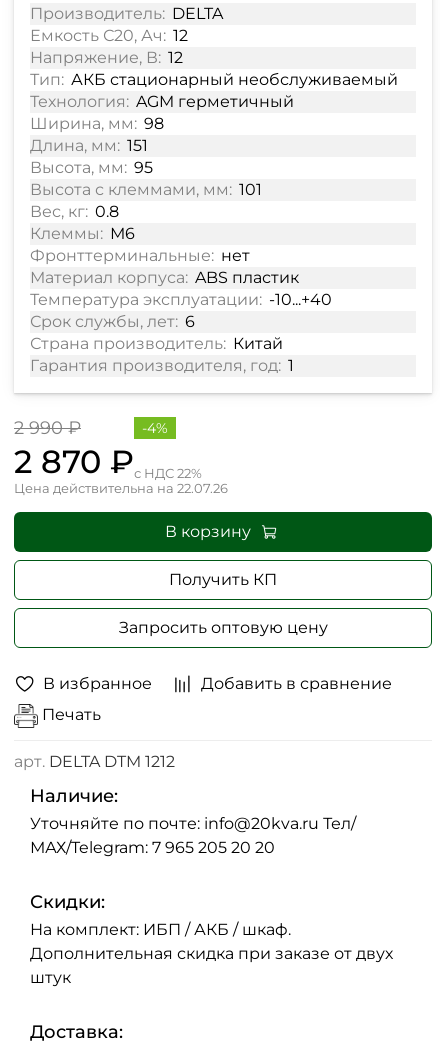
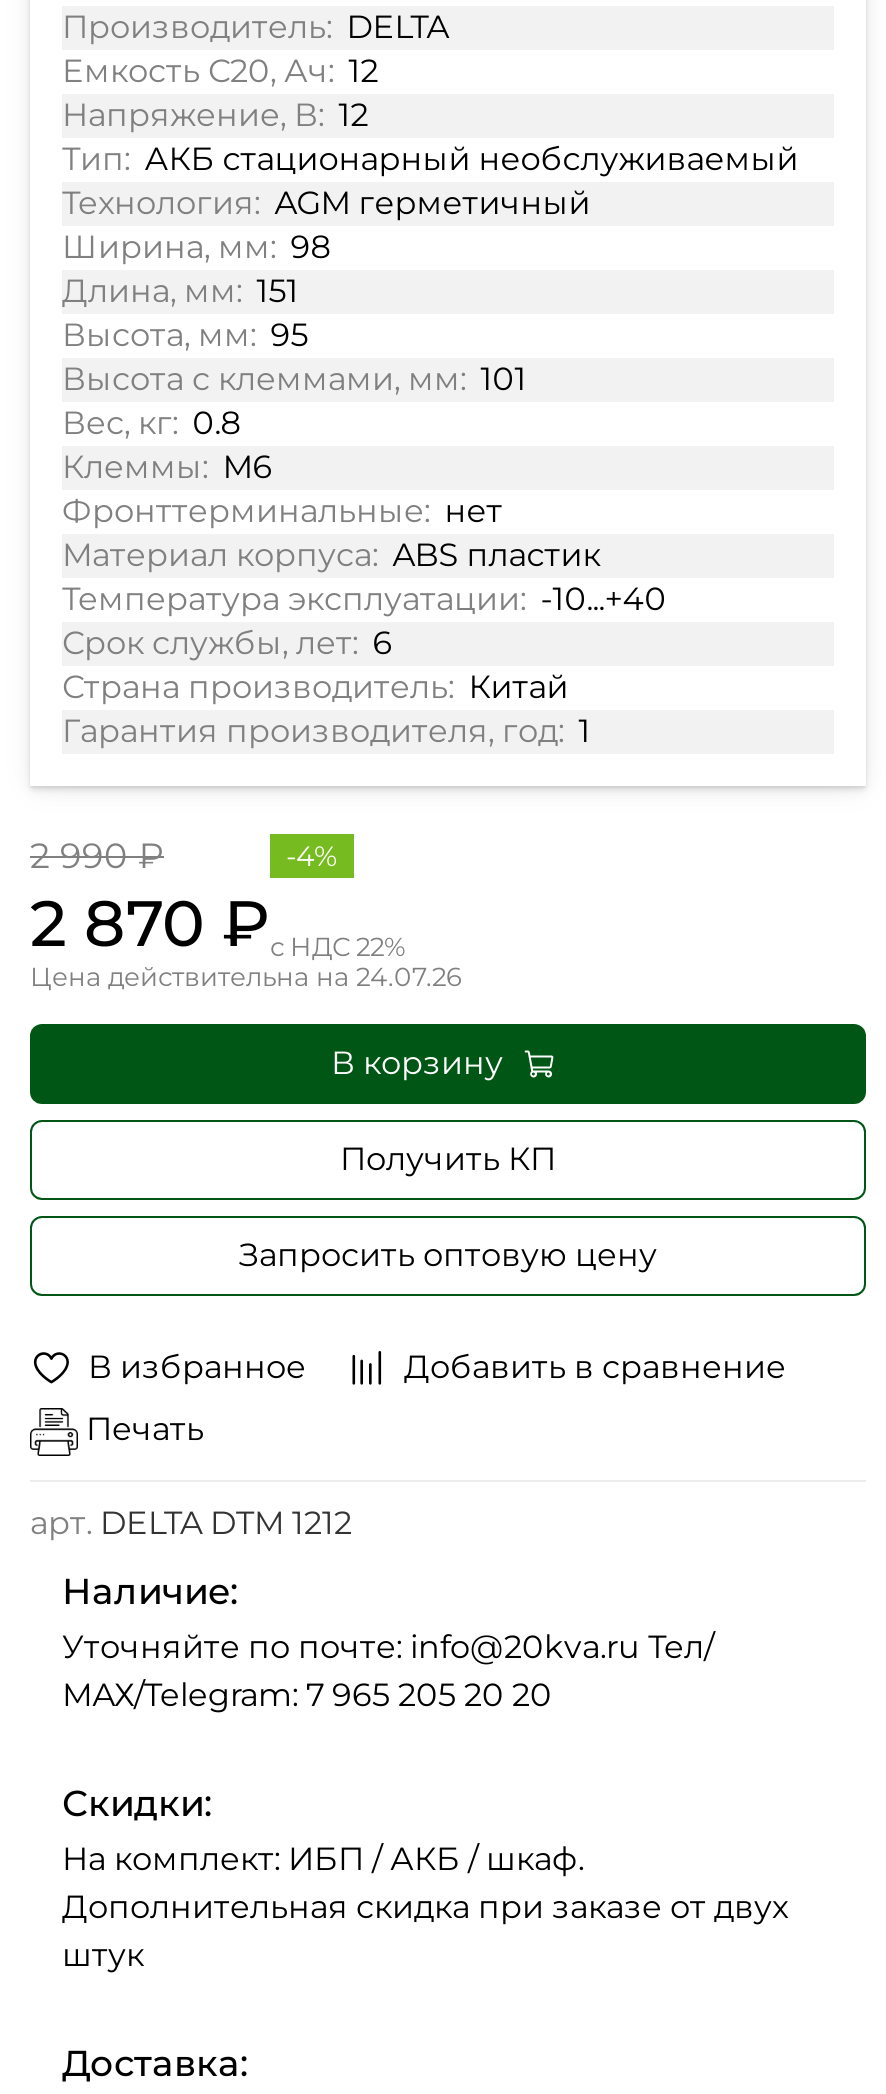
- Цена действительна на 22.07.26
+ Цена действительна на 24.07.26
